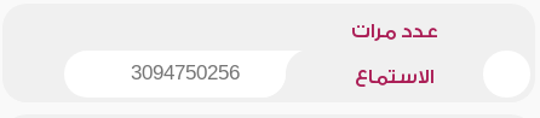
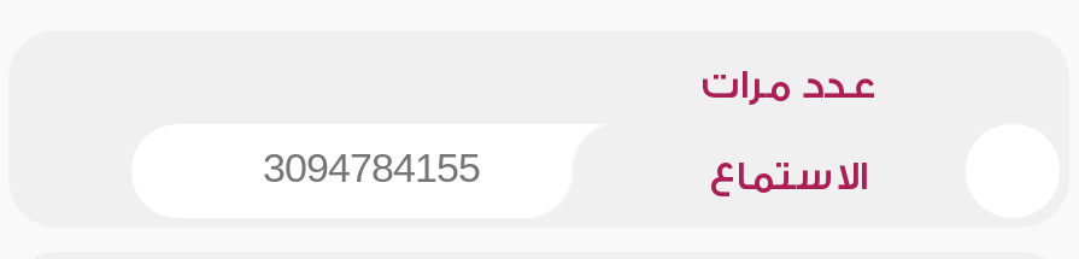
- 3094750256
+ 3094784155
